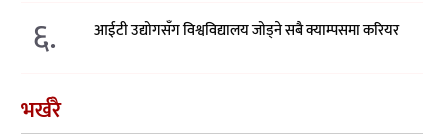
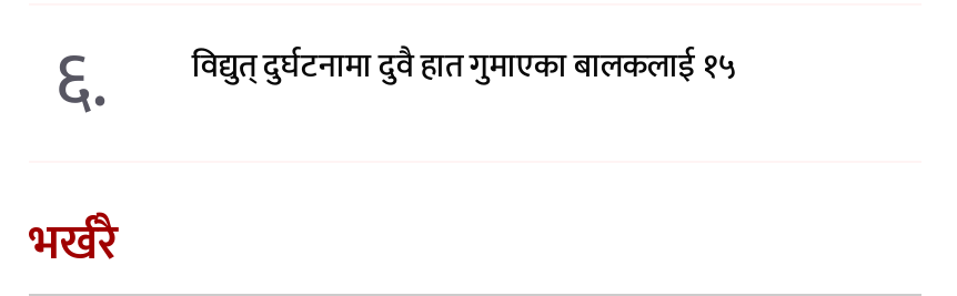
- आईटी उद्योगसँग विश्वविद्यालय जोड्ने सबै क्याम्पसमा करियर
+ विद्युत् दुर्घटनामा दुवै हात गुमाएका बालकलाई १५
